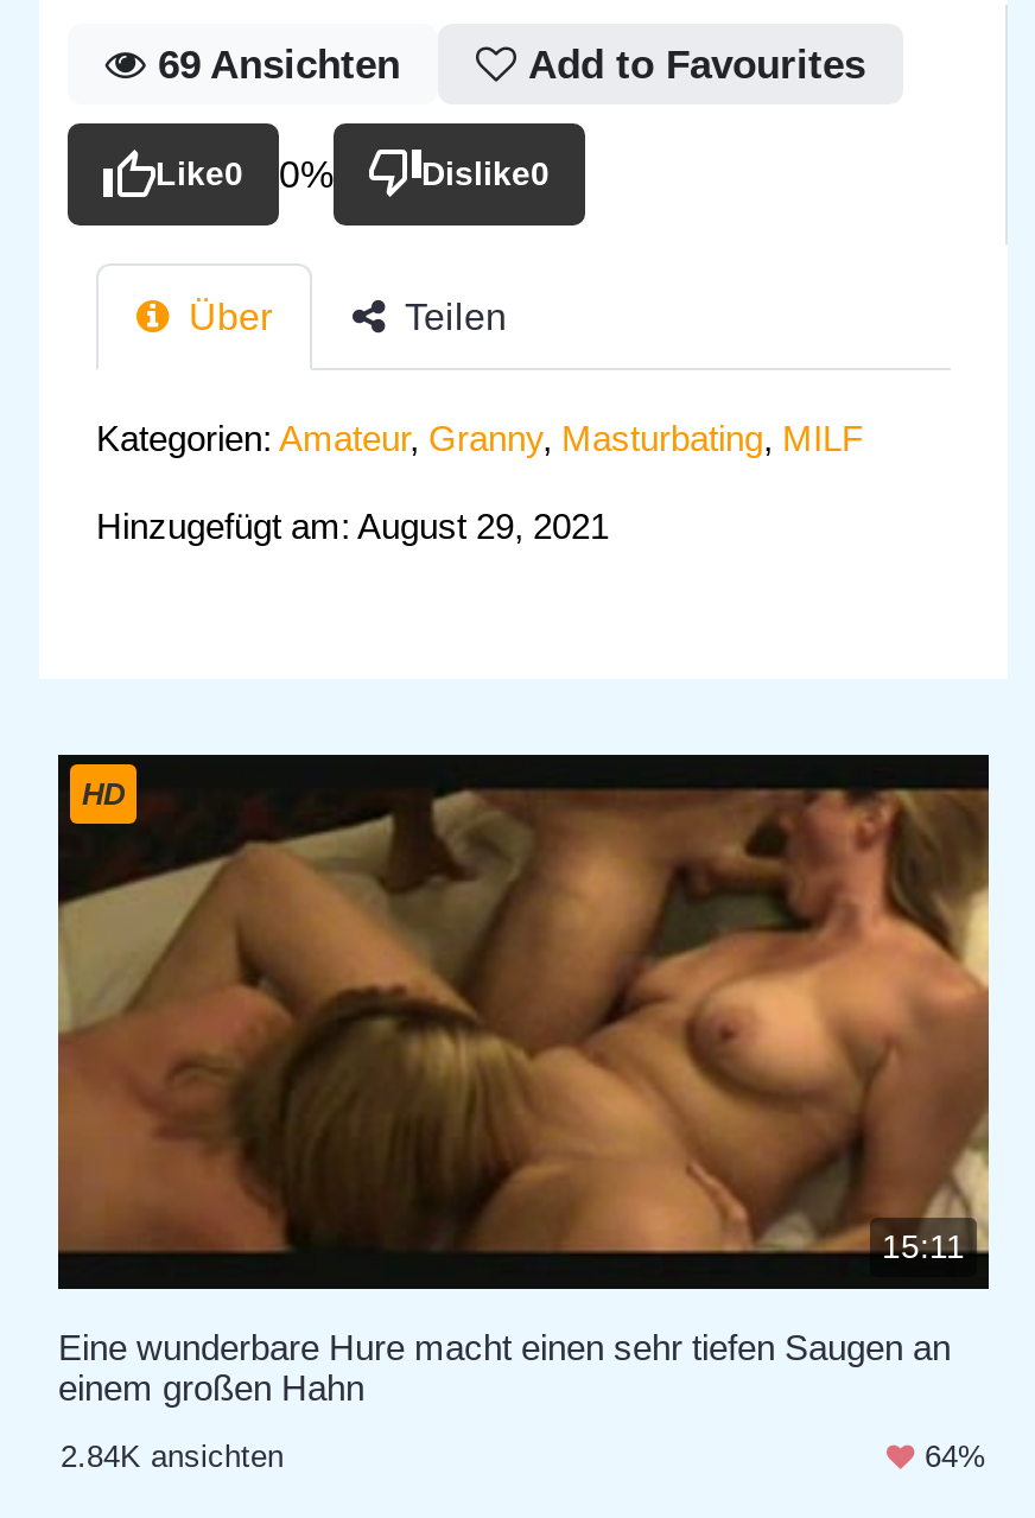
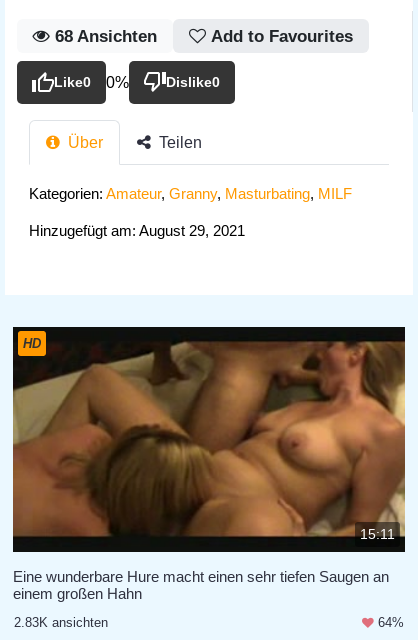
- 69 Ansichten
+ 68 Ansichten

- 2.84K ansichten
+ 2.83K ansichten
